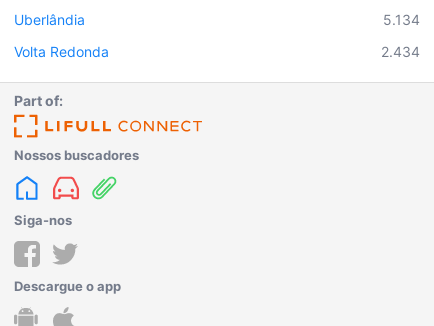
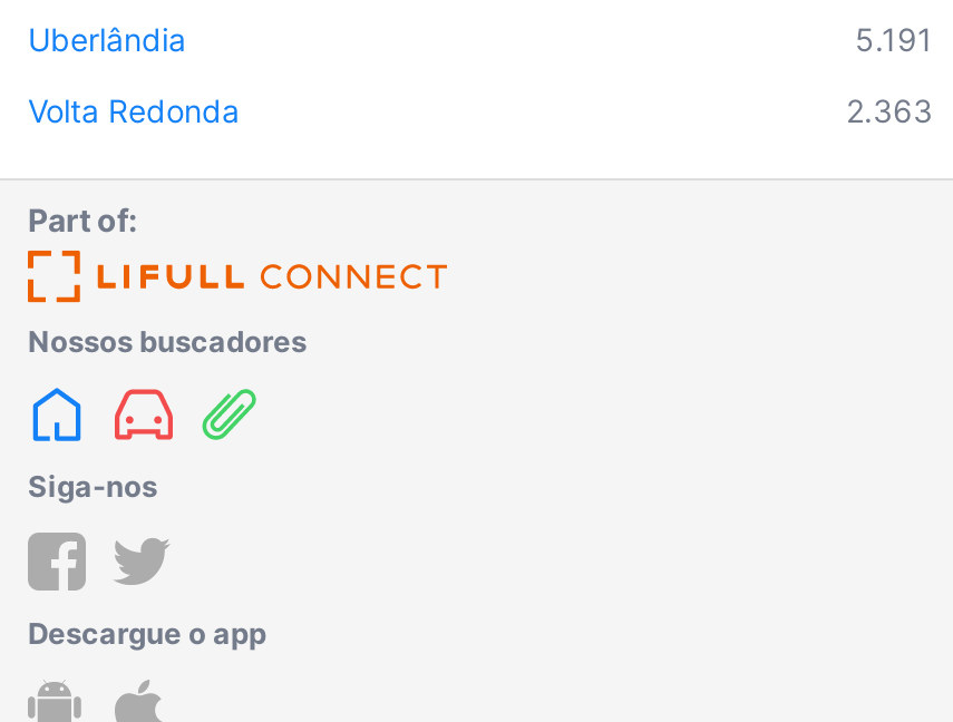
- 5.134
+ 5.191

- 2.434
+ 2.363
